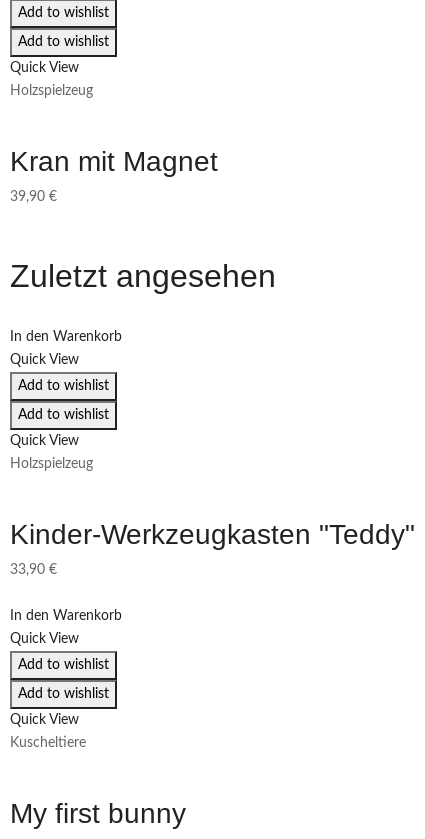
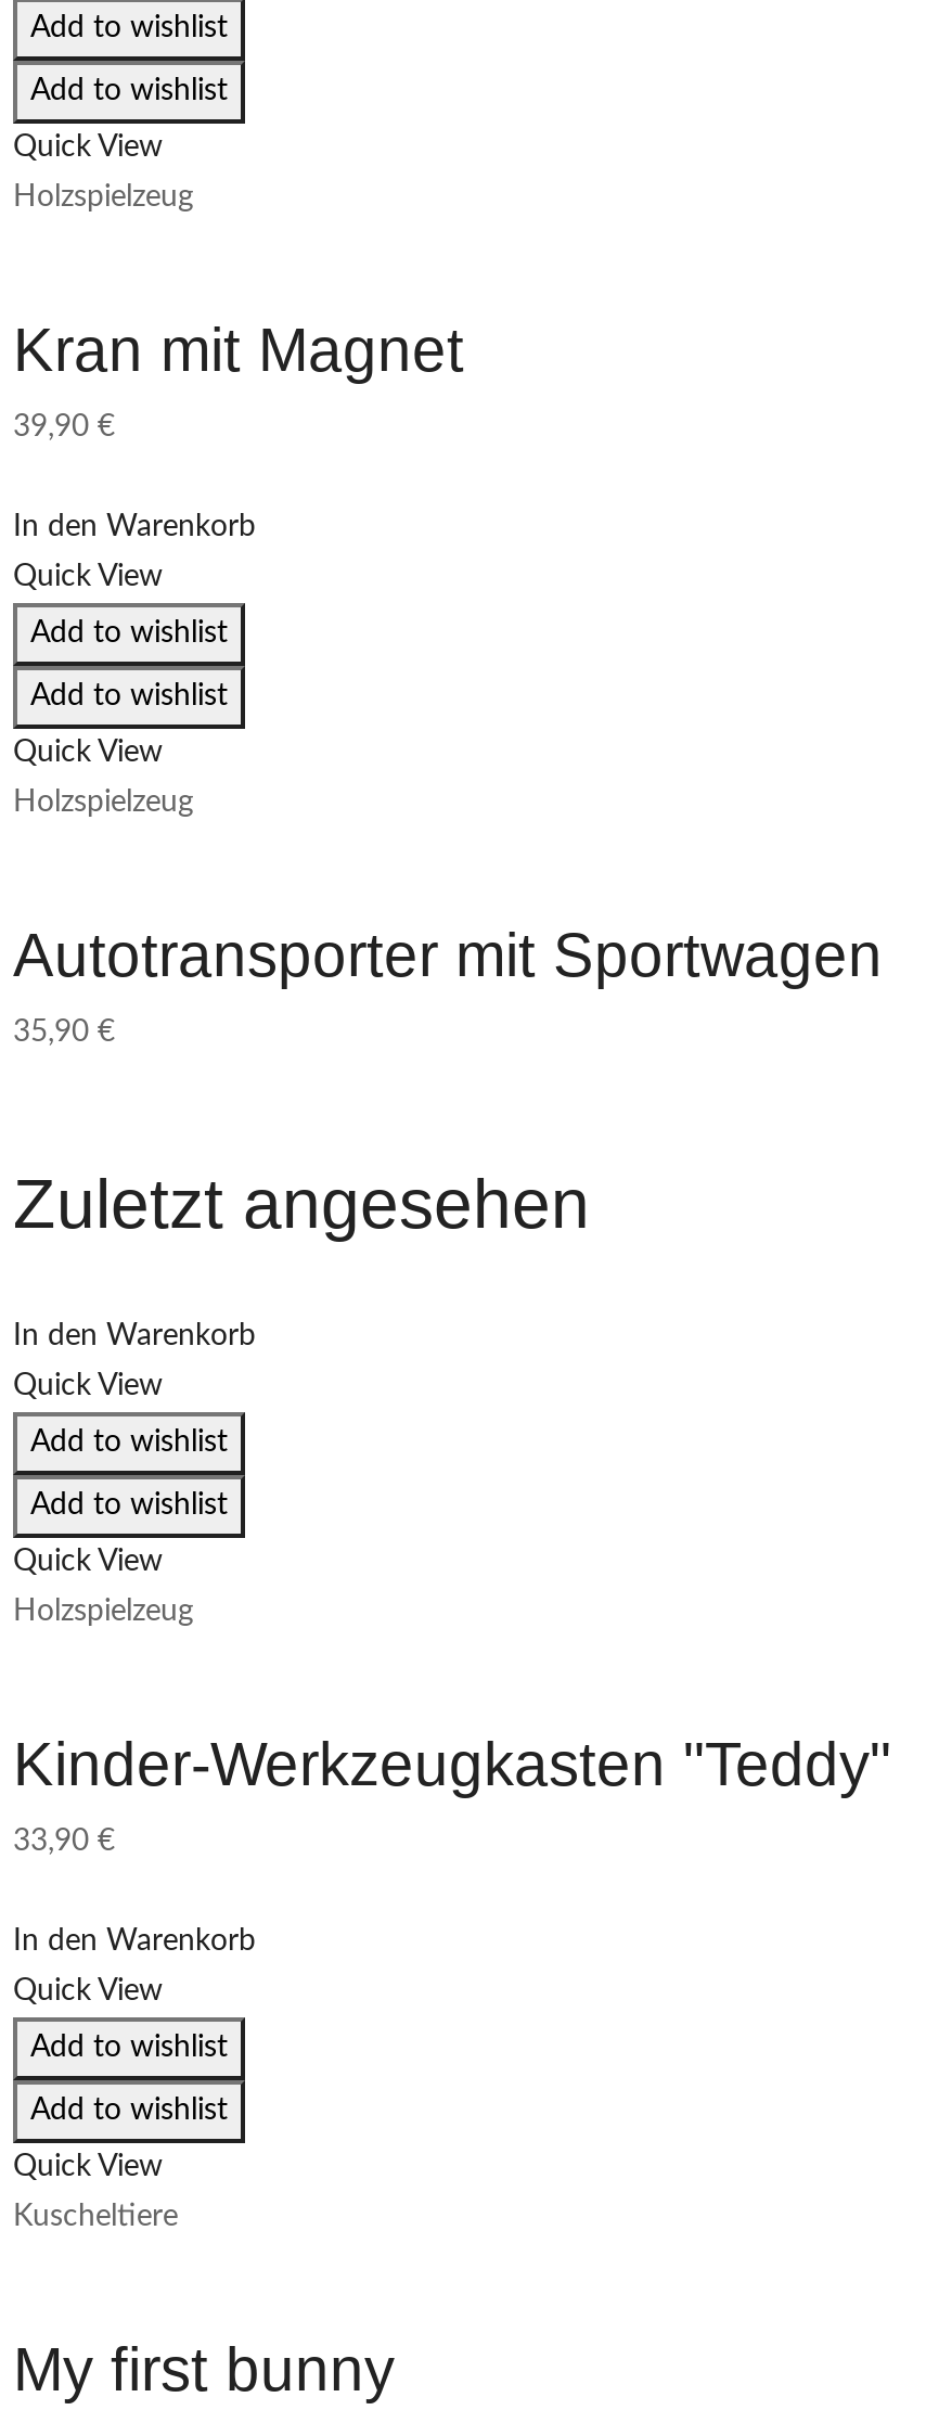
+ In den Warenkorb
+ Quick View
+ Add to wishlist
+ Add to wishlist
+ Quick View
+ Holzspielzeug
+ Autotransporter mit Sportwagen
+ 35,90 €
